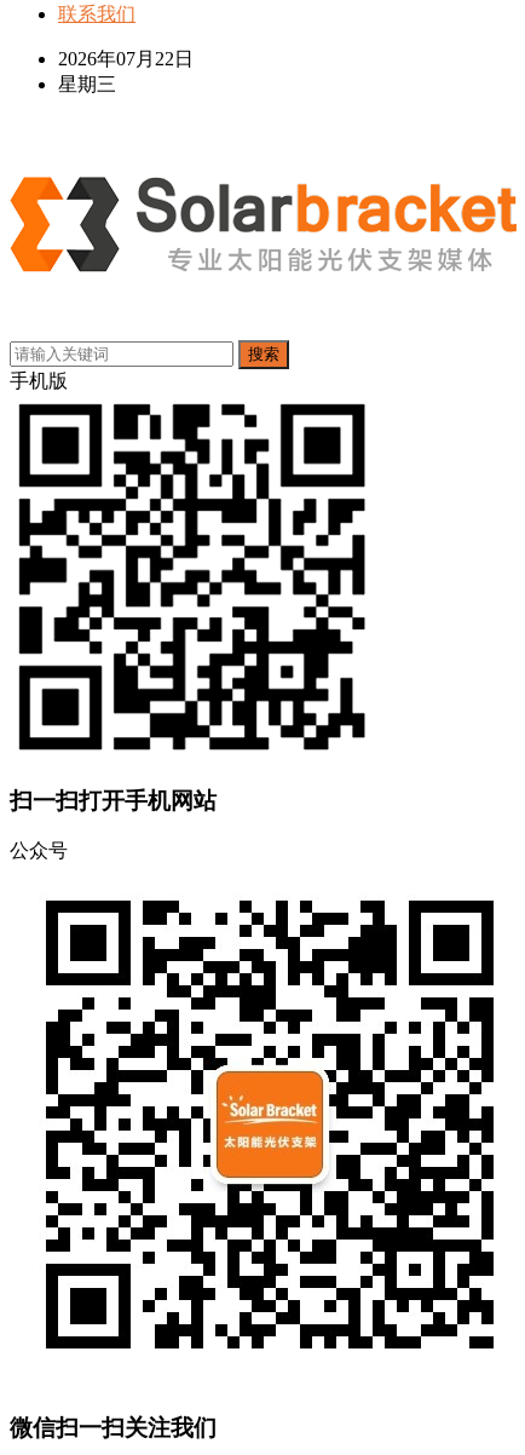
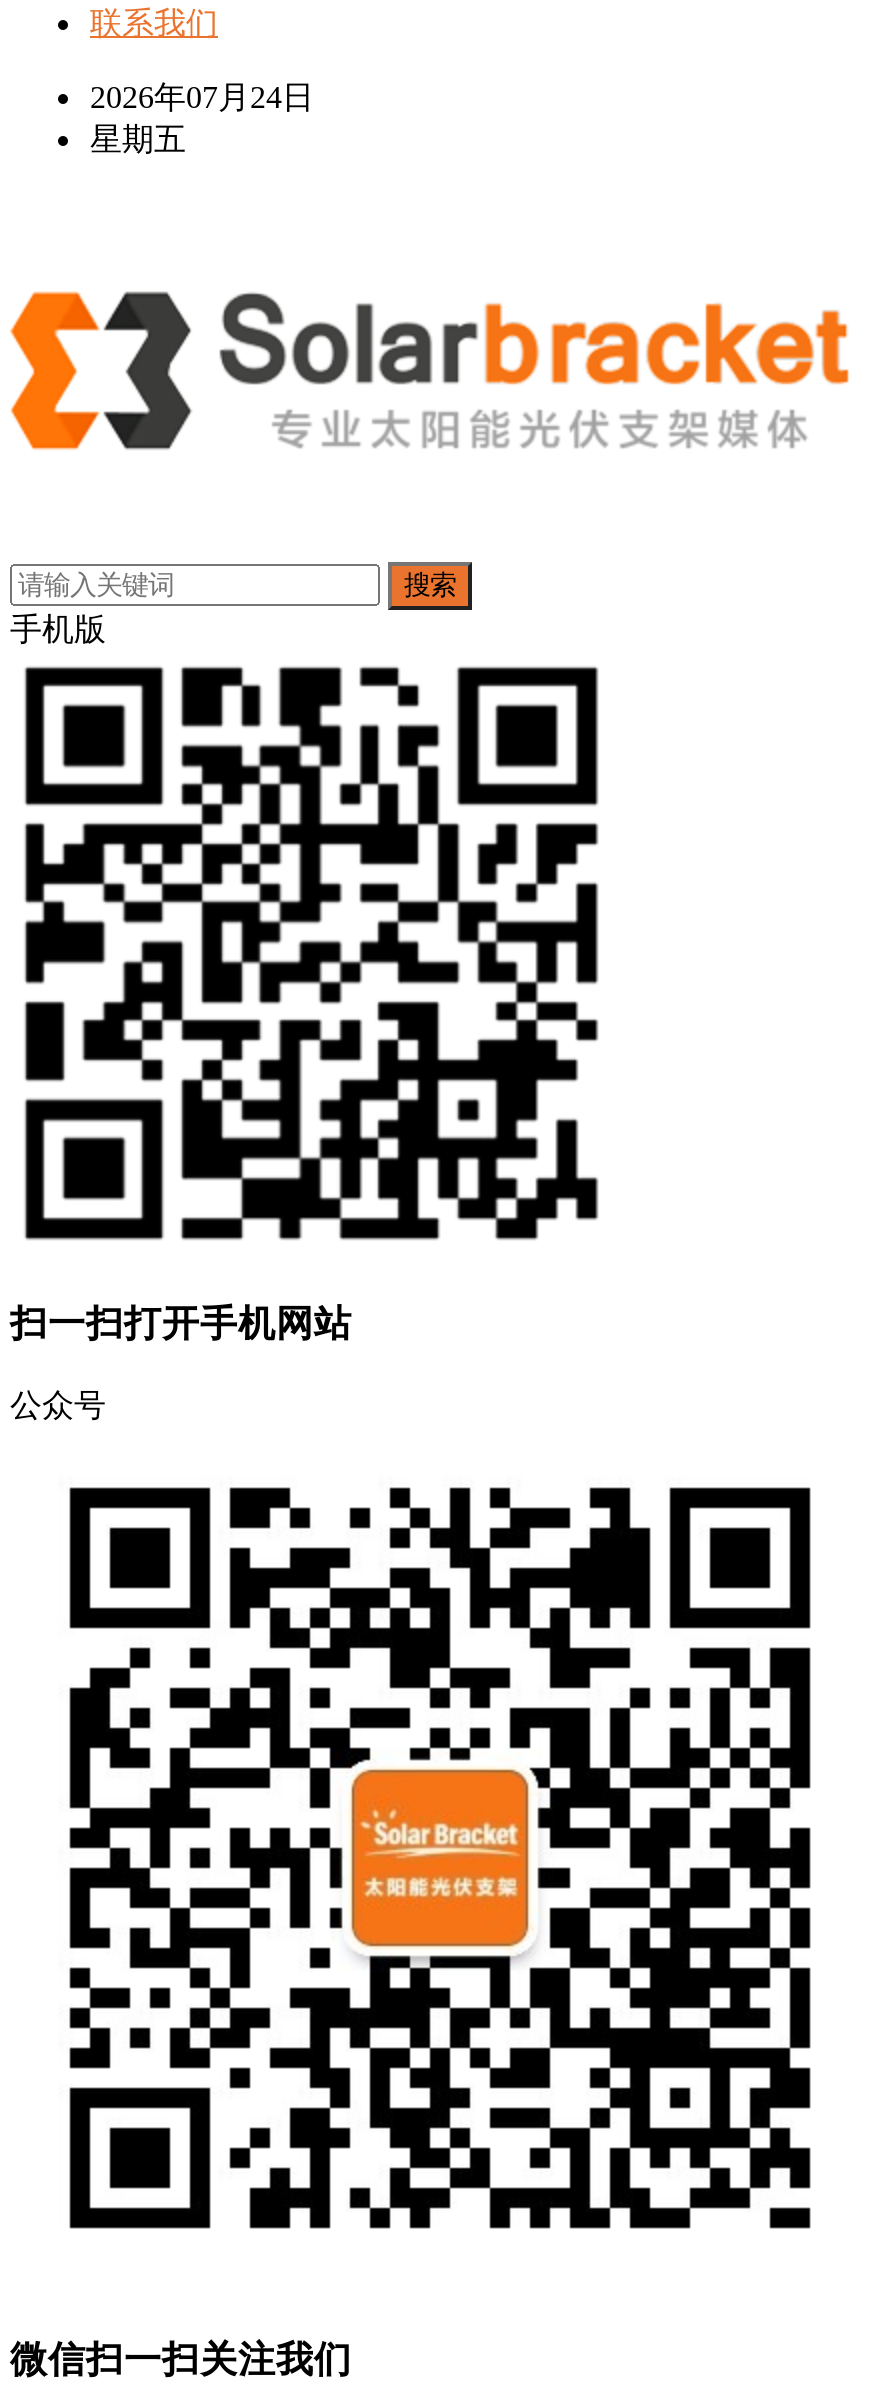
- 2026年07月22日
+ 2026年07月24日

- 星期三
+ 星期五
